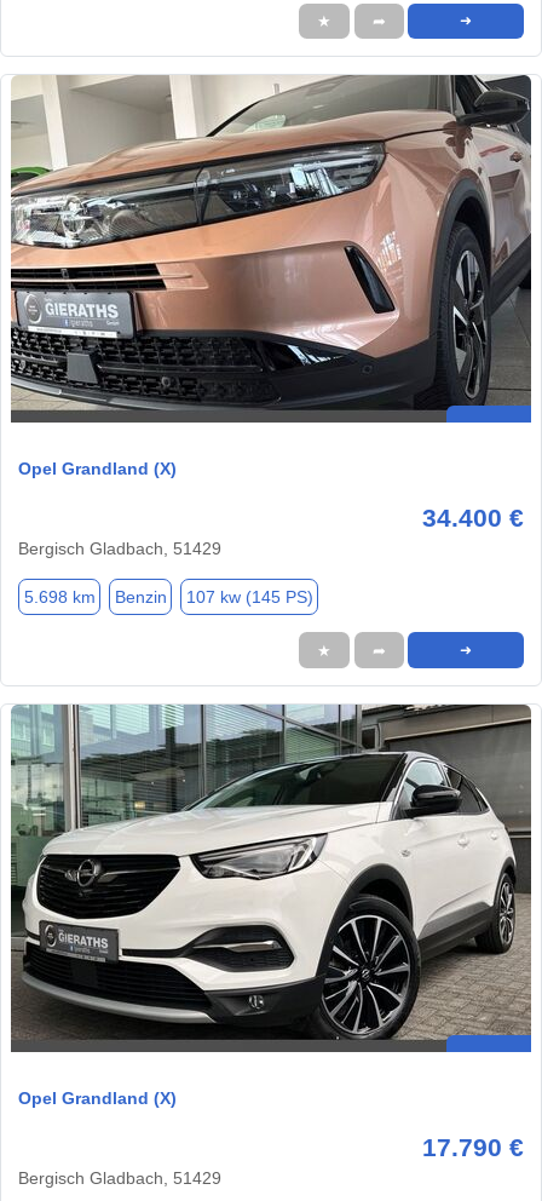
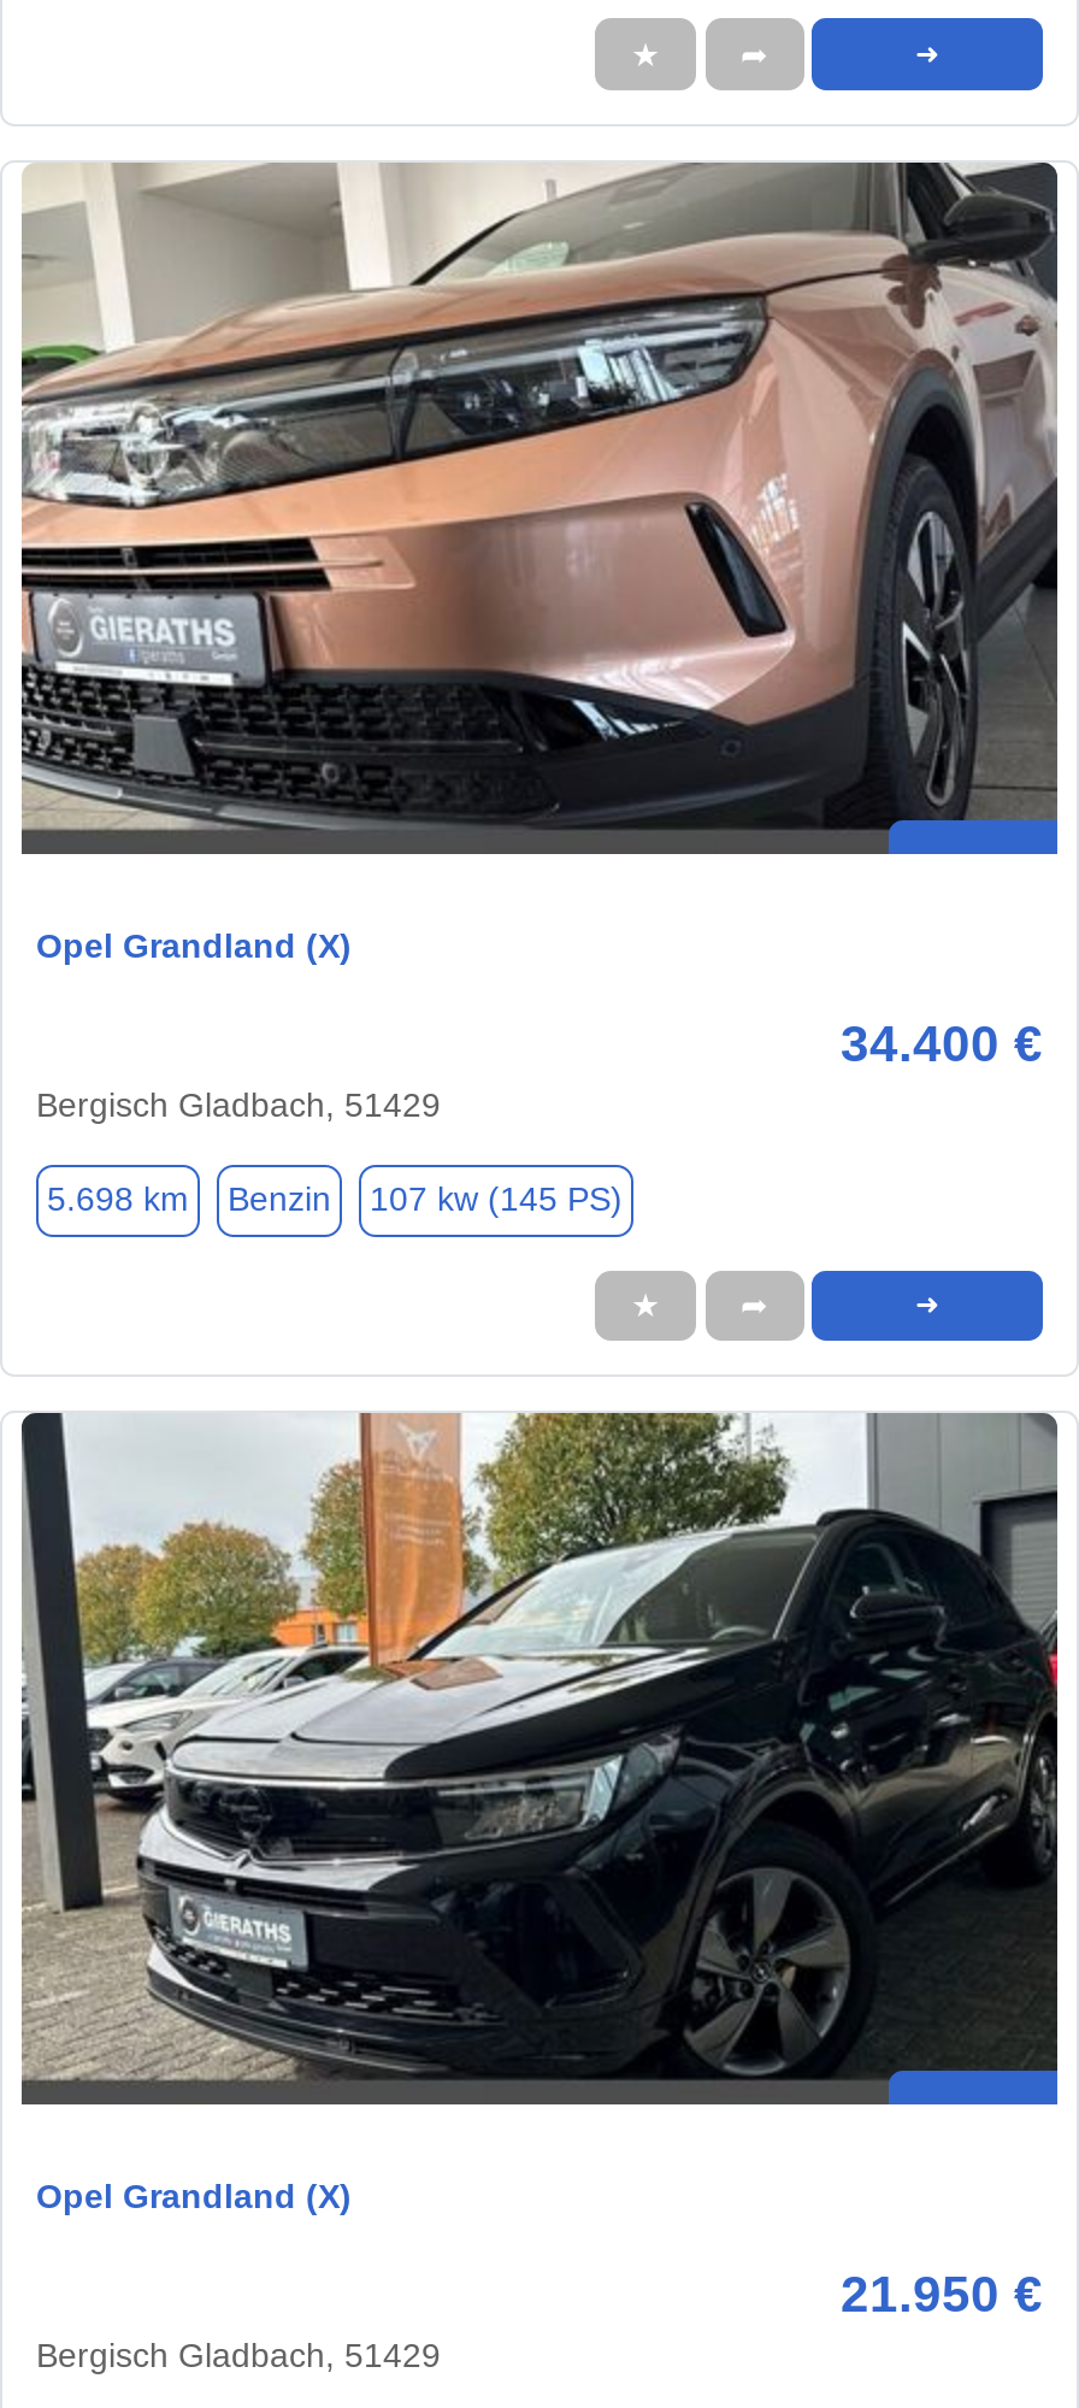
- [image]
+ [image]

- 17.790 €
+ 21.950 €
